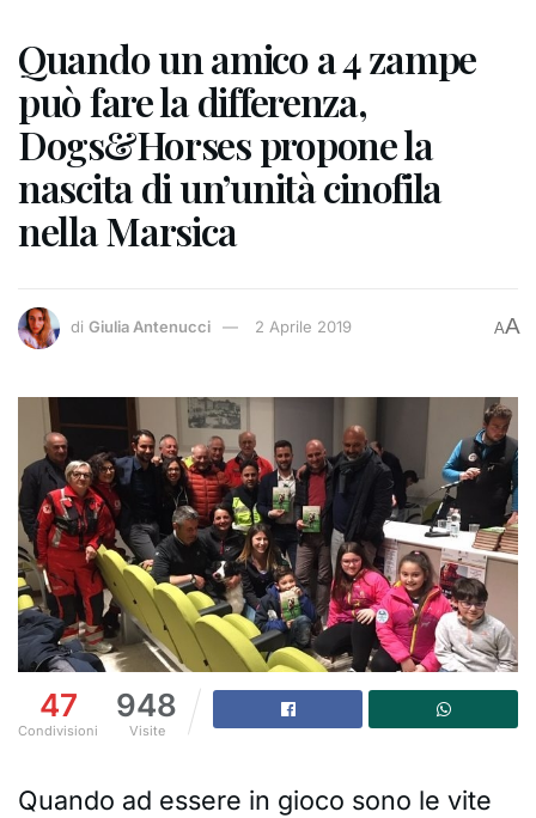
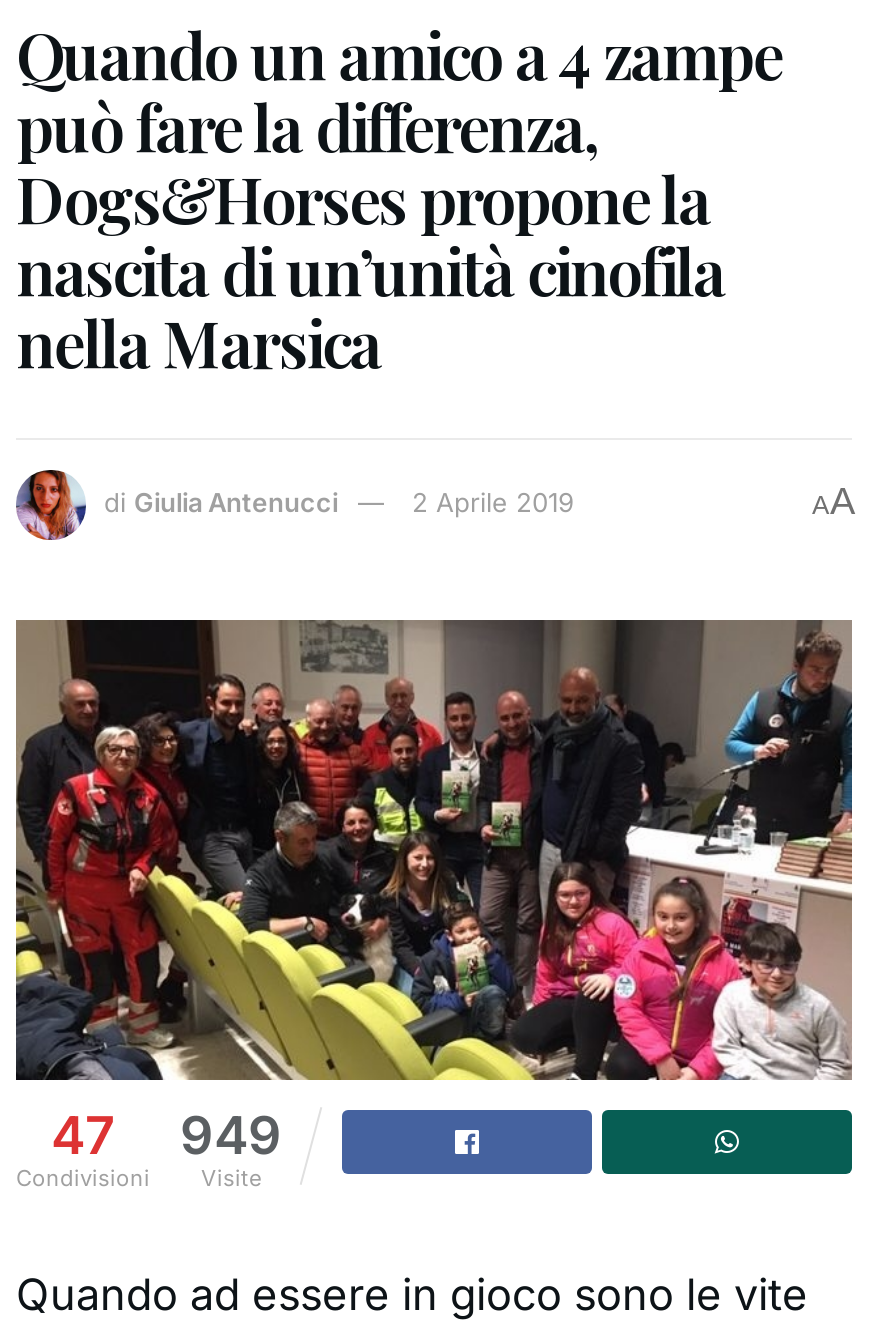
- 47 948
+ 47 949
